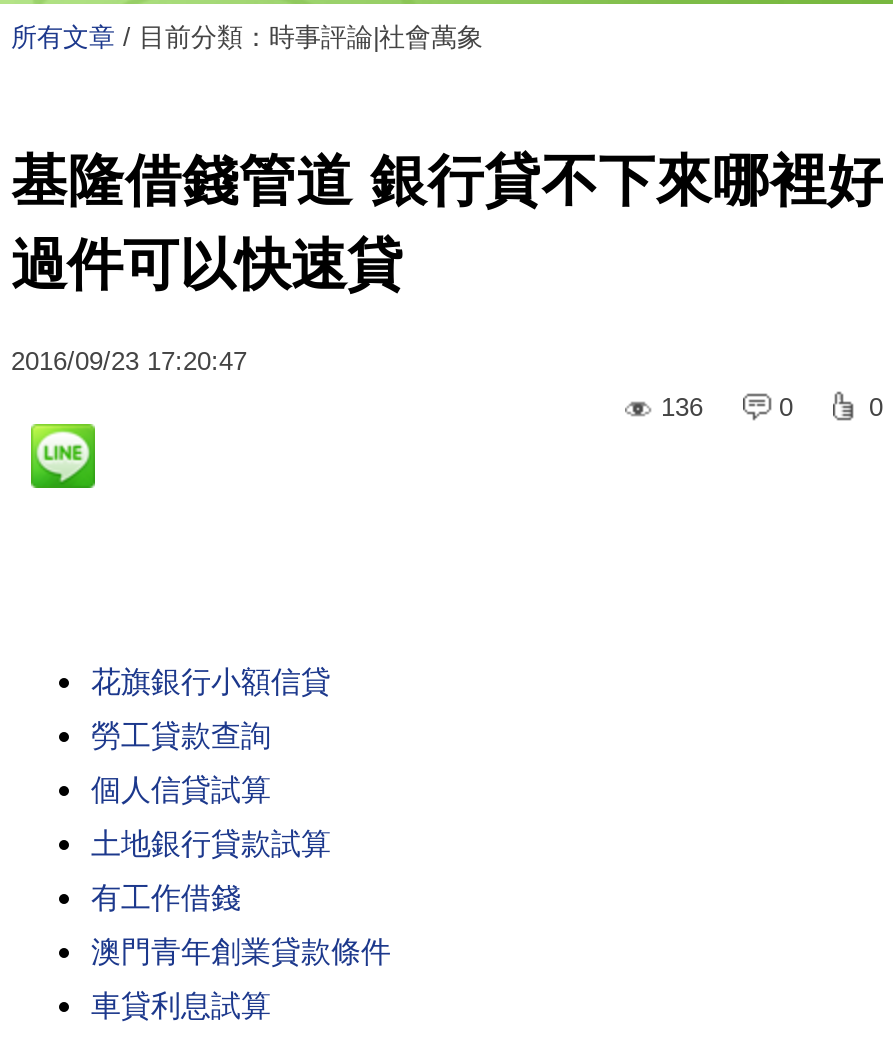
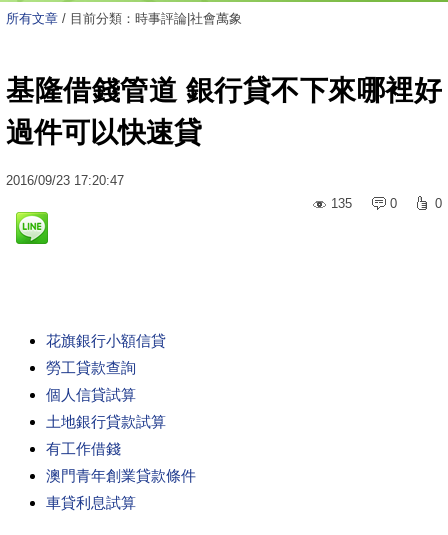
- 136
+ 135
